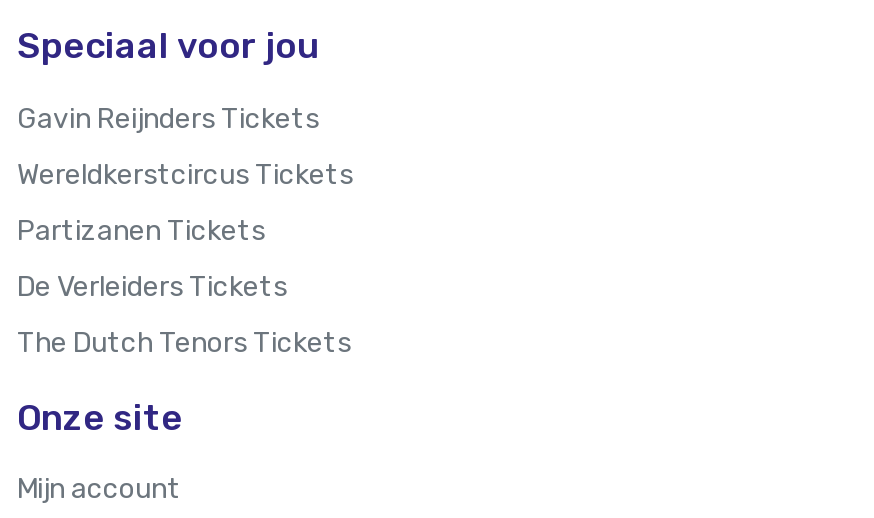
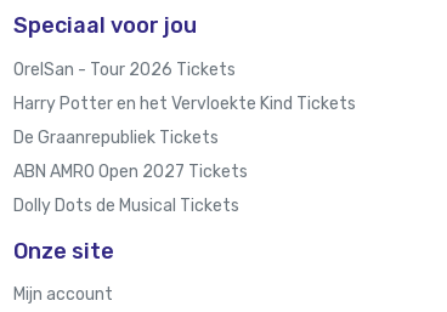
- Gavin Reijnders Tickets
+ OrelSan - Tour 2026 Tickets

- Wereldkerstcircus Tickets
+ Harry Potter en het Vervloekte Kind Tickets

- Partizanen Tickets
+ De Graanrepubliek Tickets

- De Verleiders Tickets
+ ABN AMRO Open 2027 Tickets

- The Dutch Tenors Tickets
+ Dolly Dots de Musical Tickets
